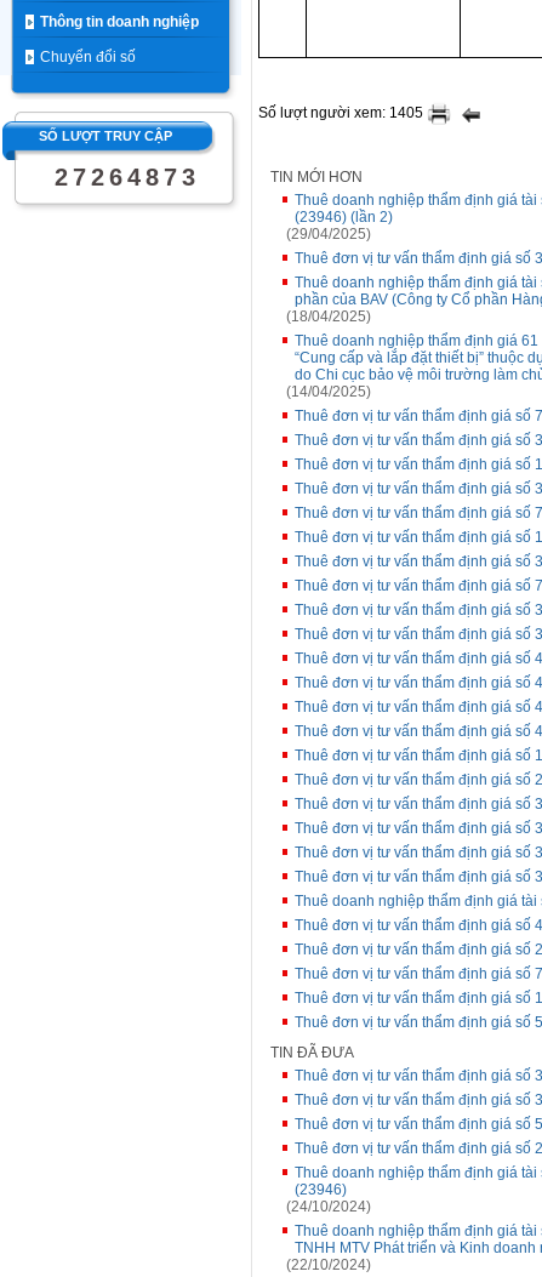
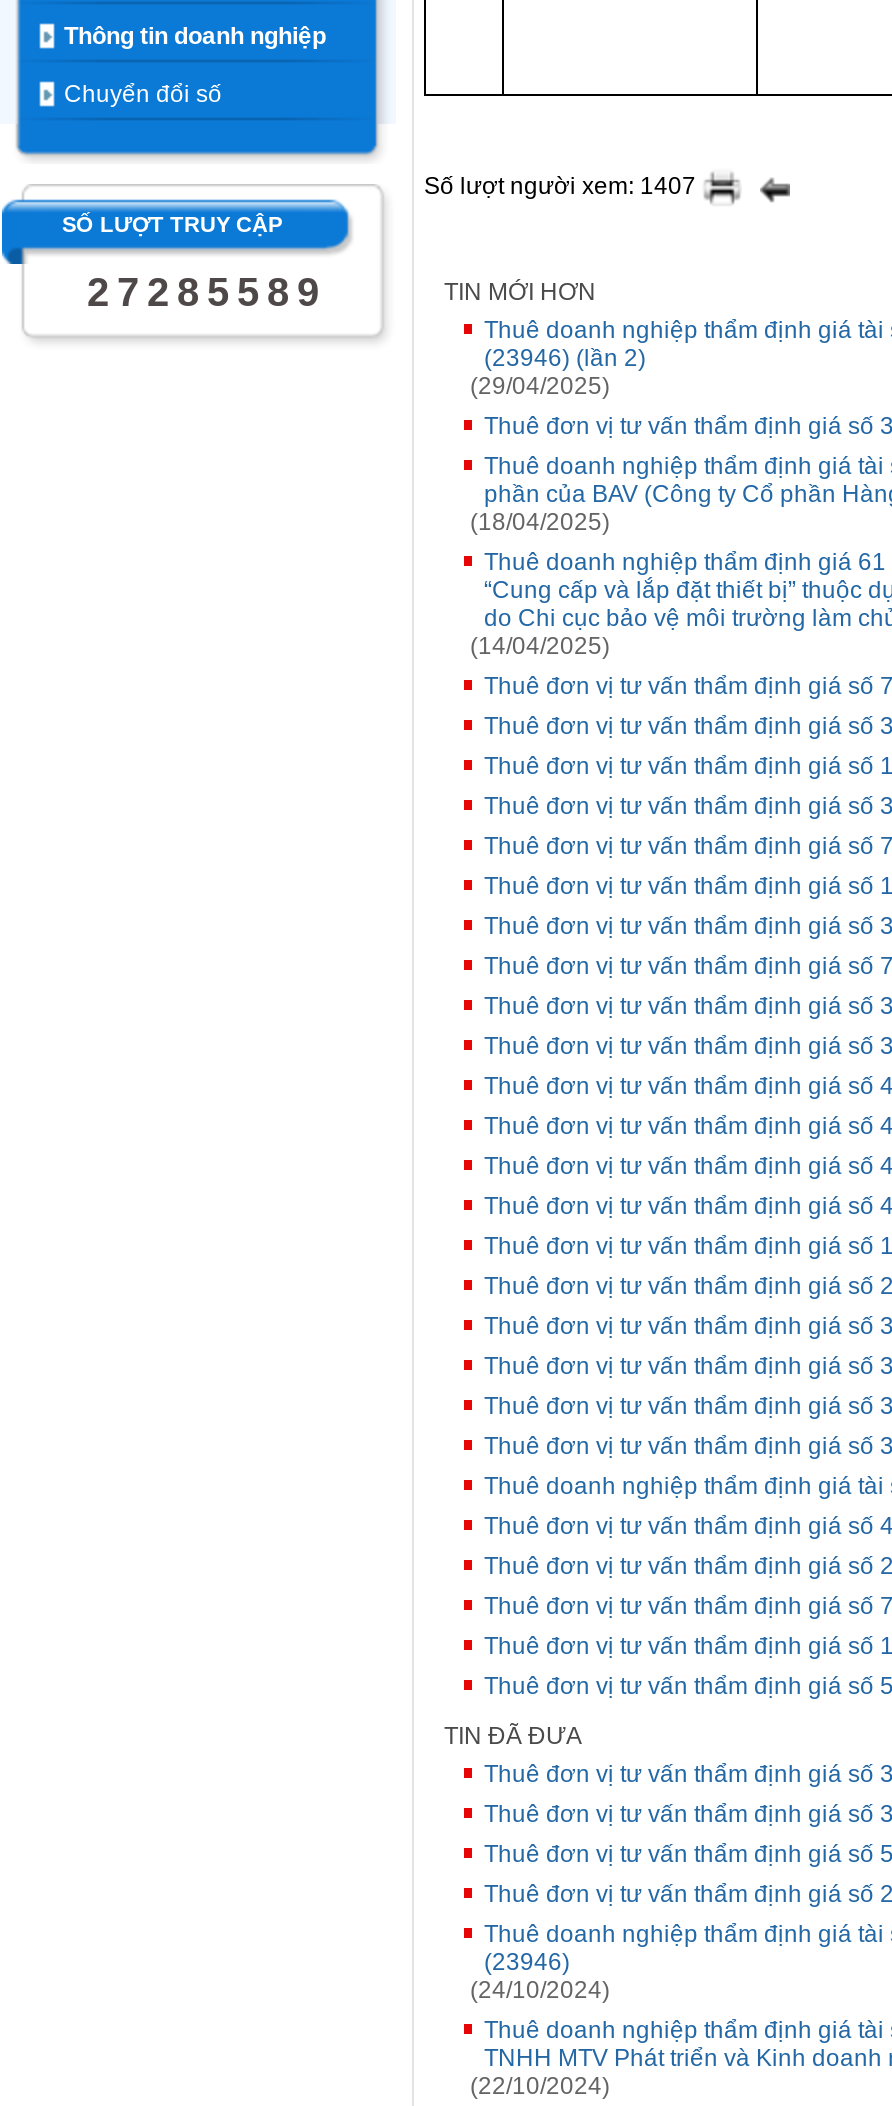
- Số lượt người xem: 1405
+ Số lượt người xem: 1407

- 2 7 2 6 4 8 7 3
+ 2 7 2 8 5 5 8 9
